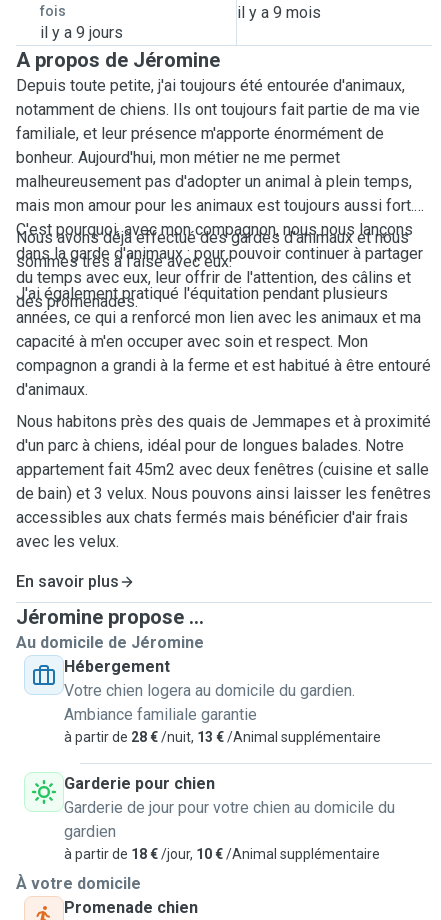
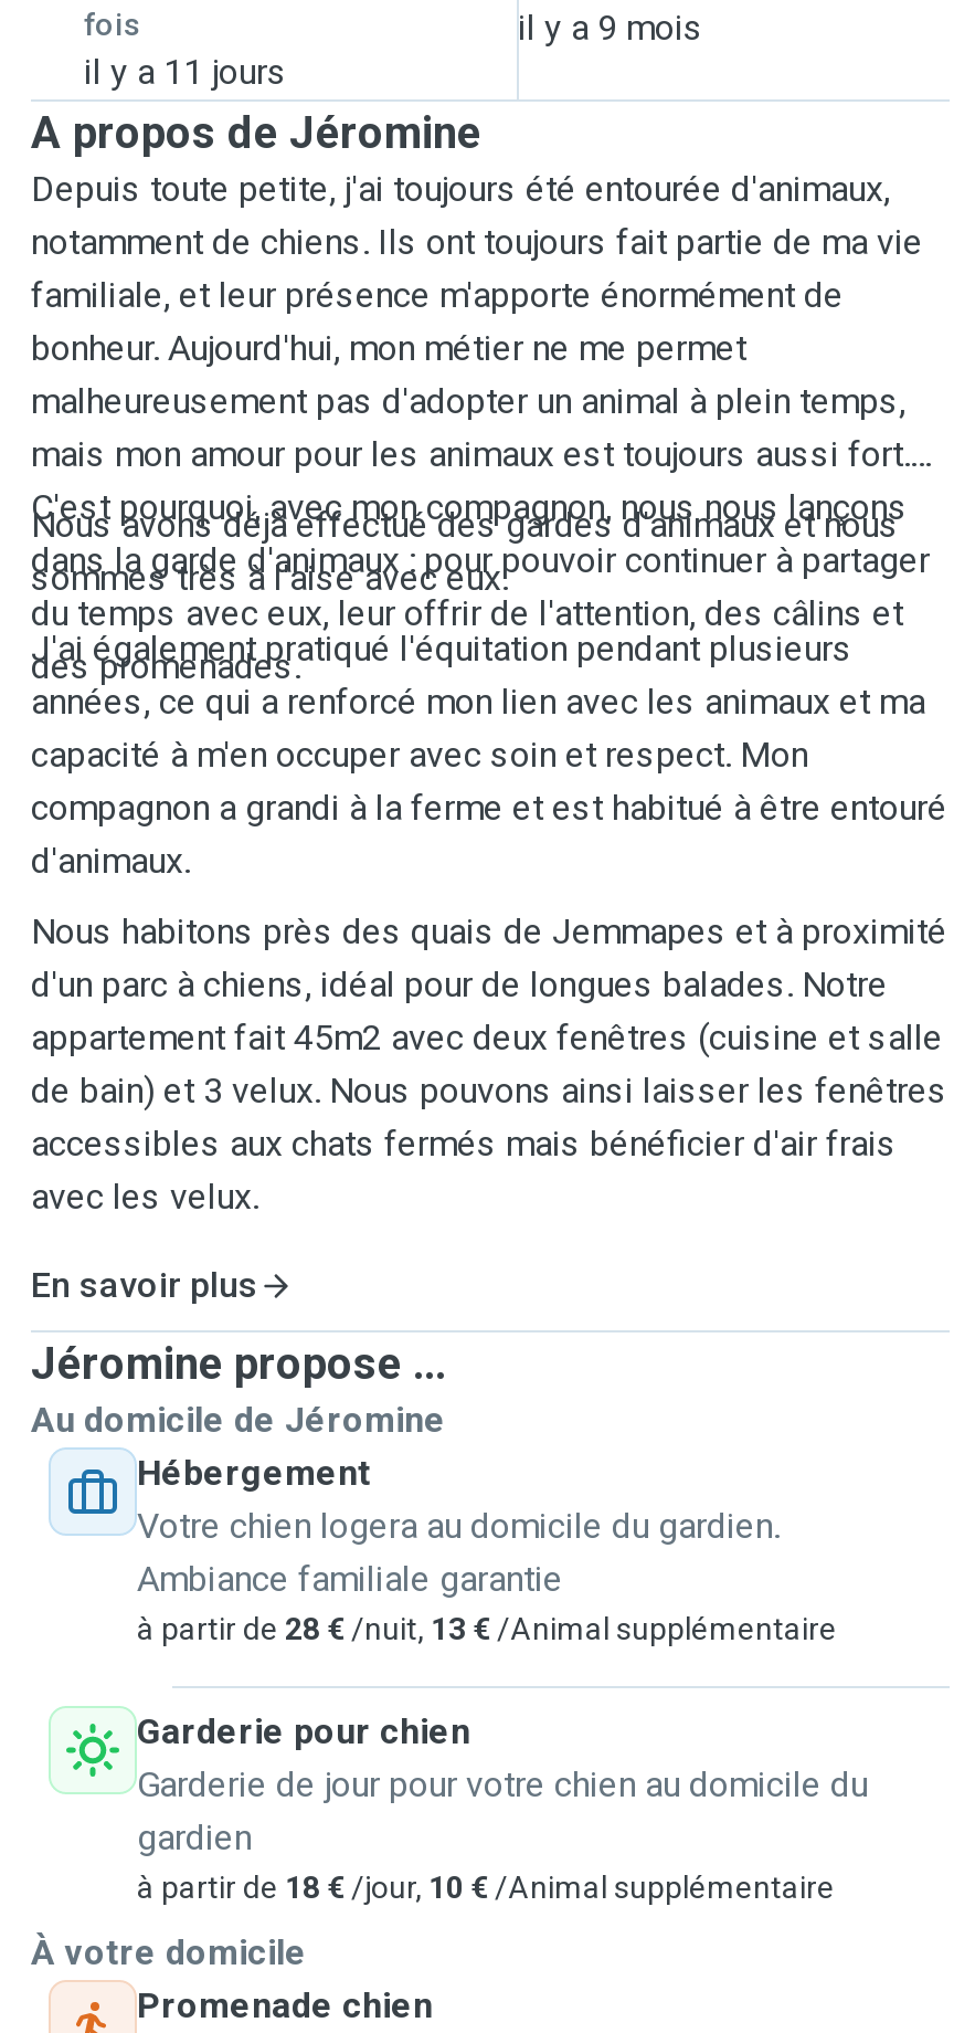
- il y a 9 jours
+ il y a 11 jours
